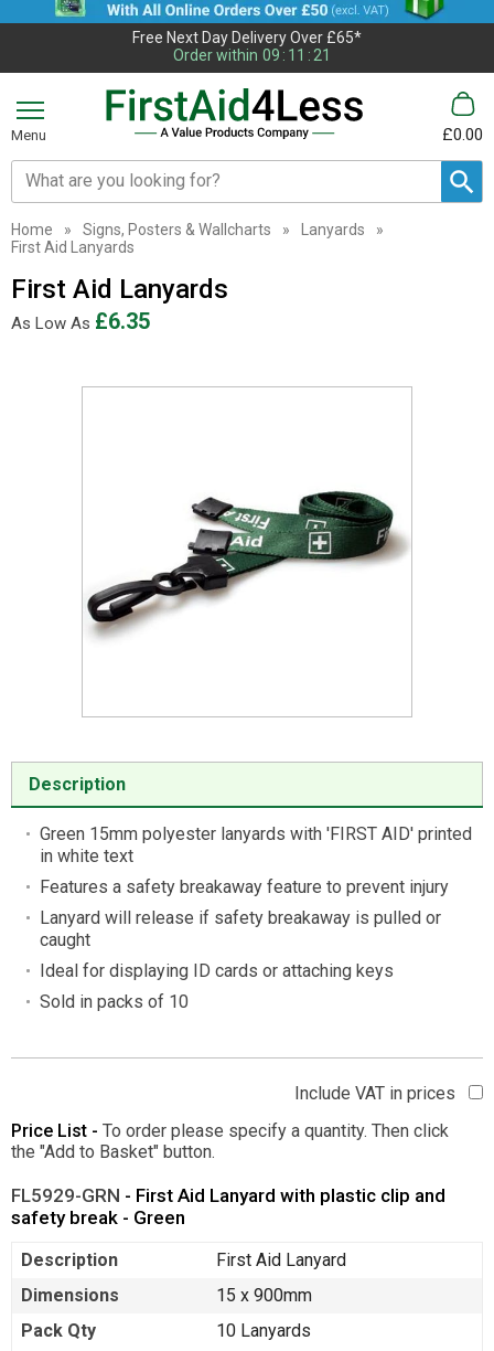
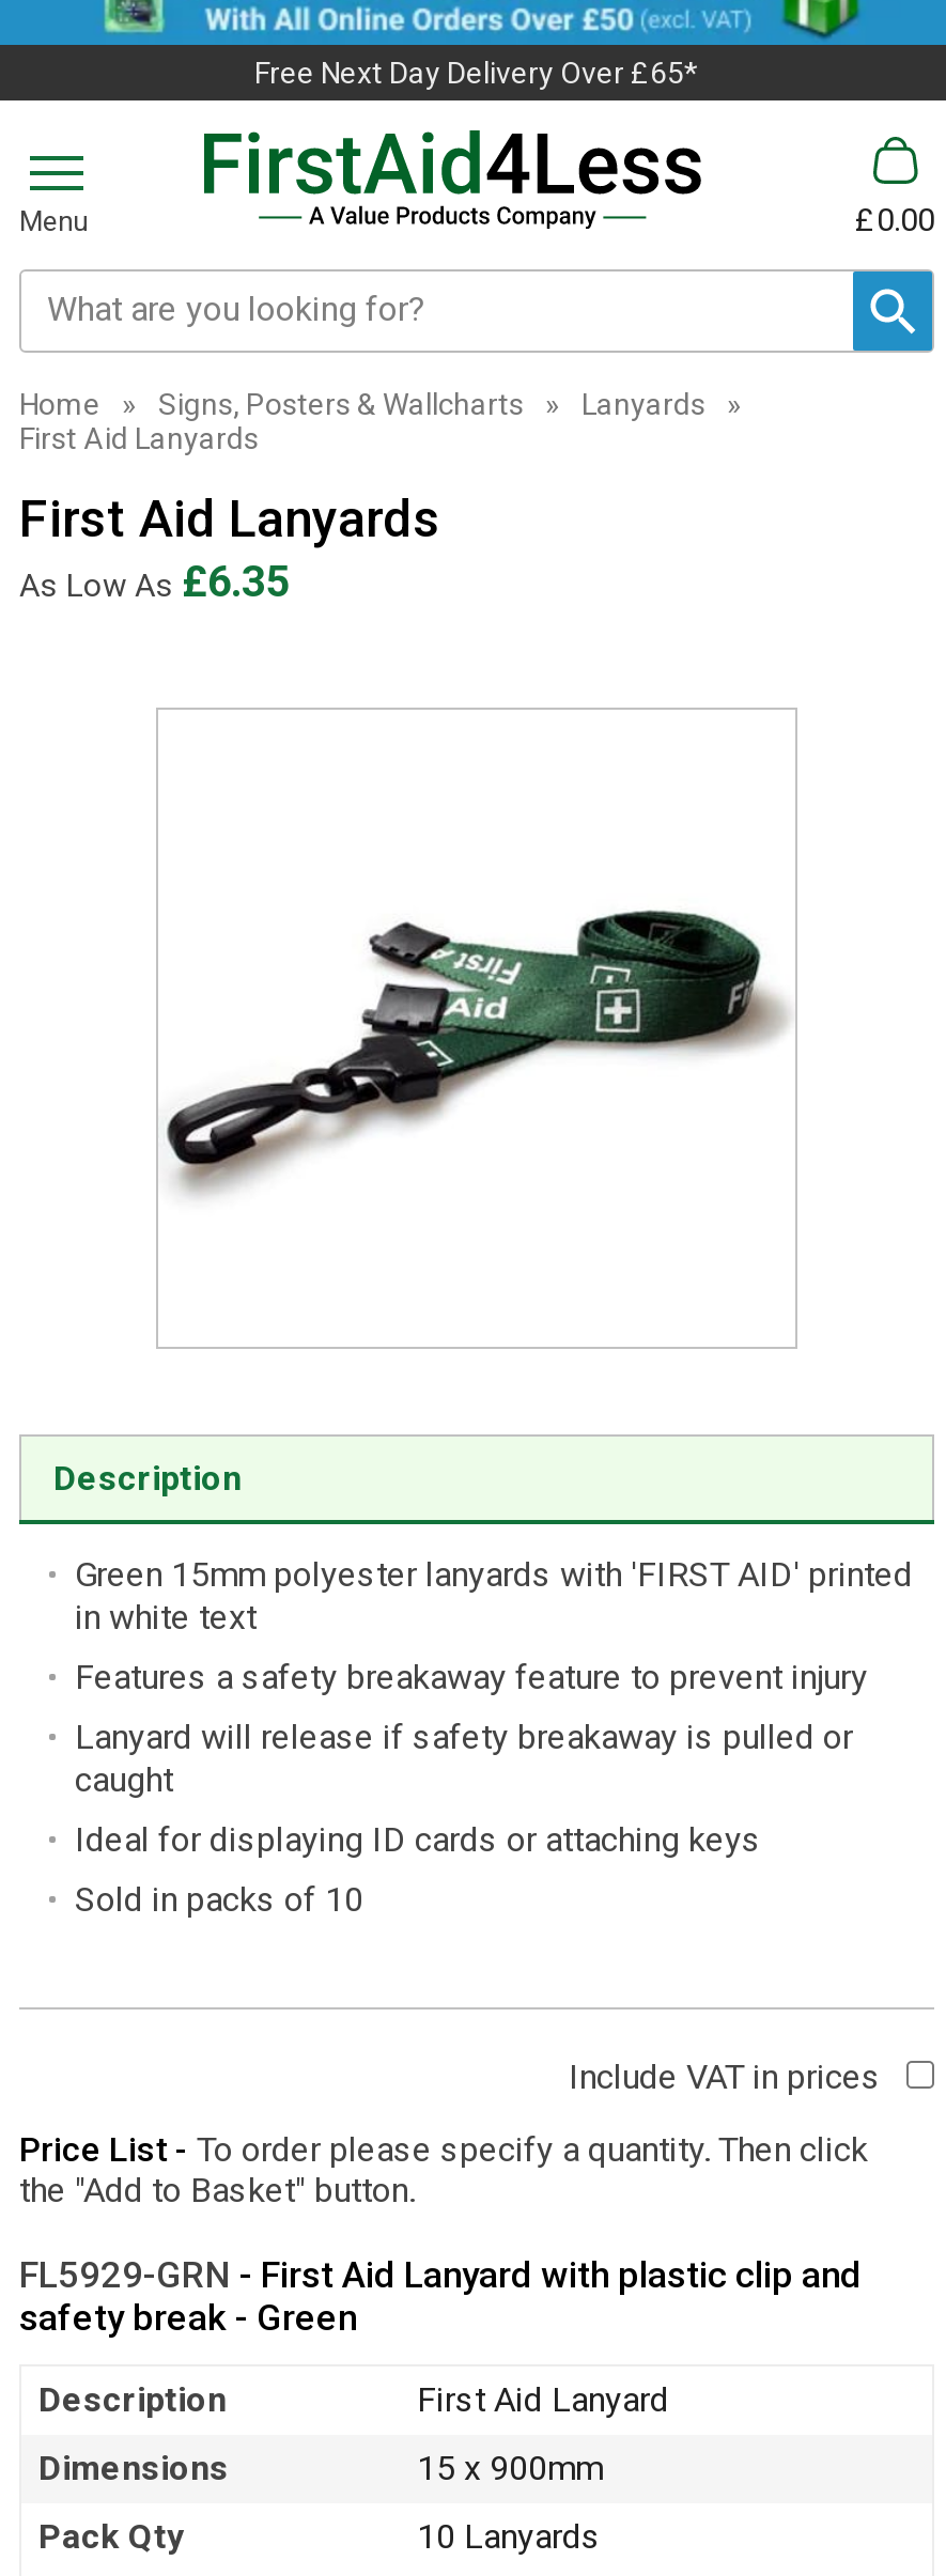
- Order within 09 : 11 : 21
